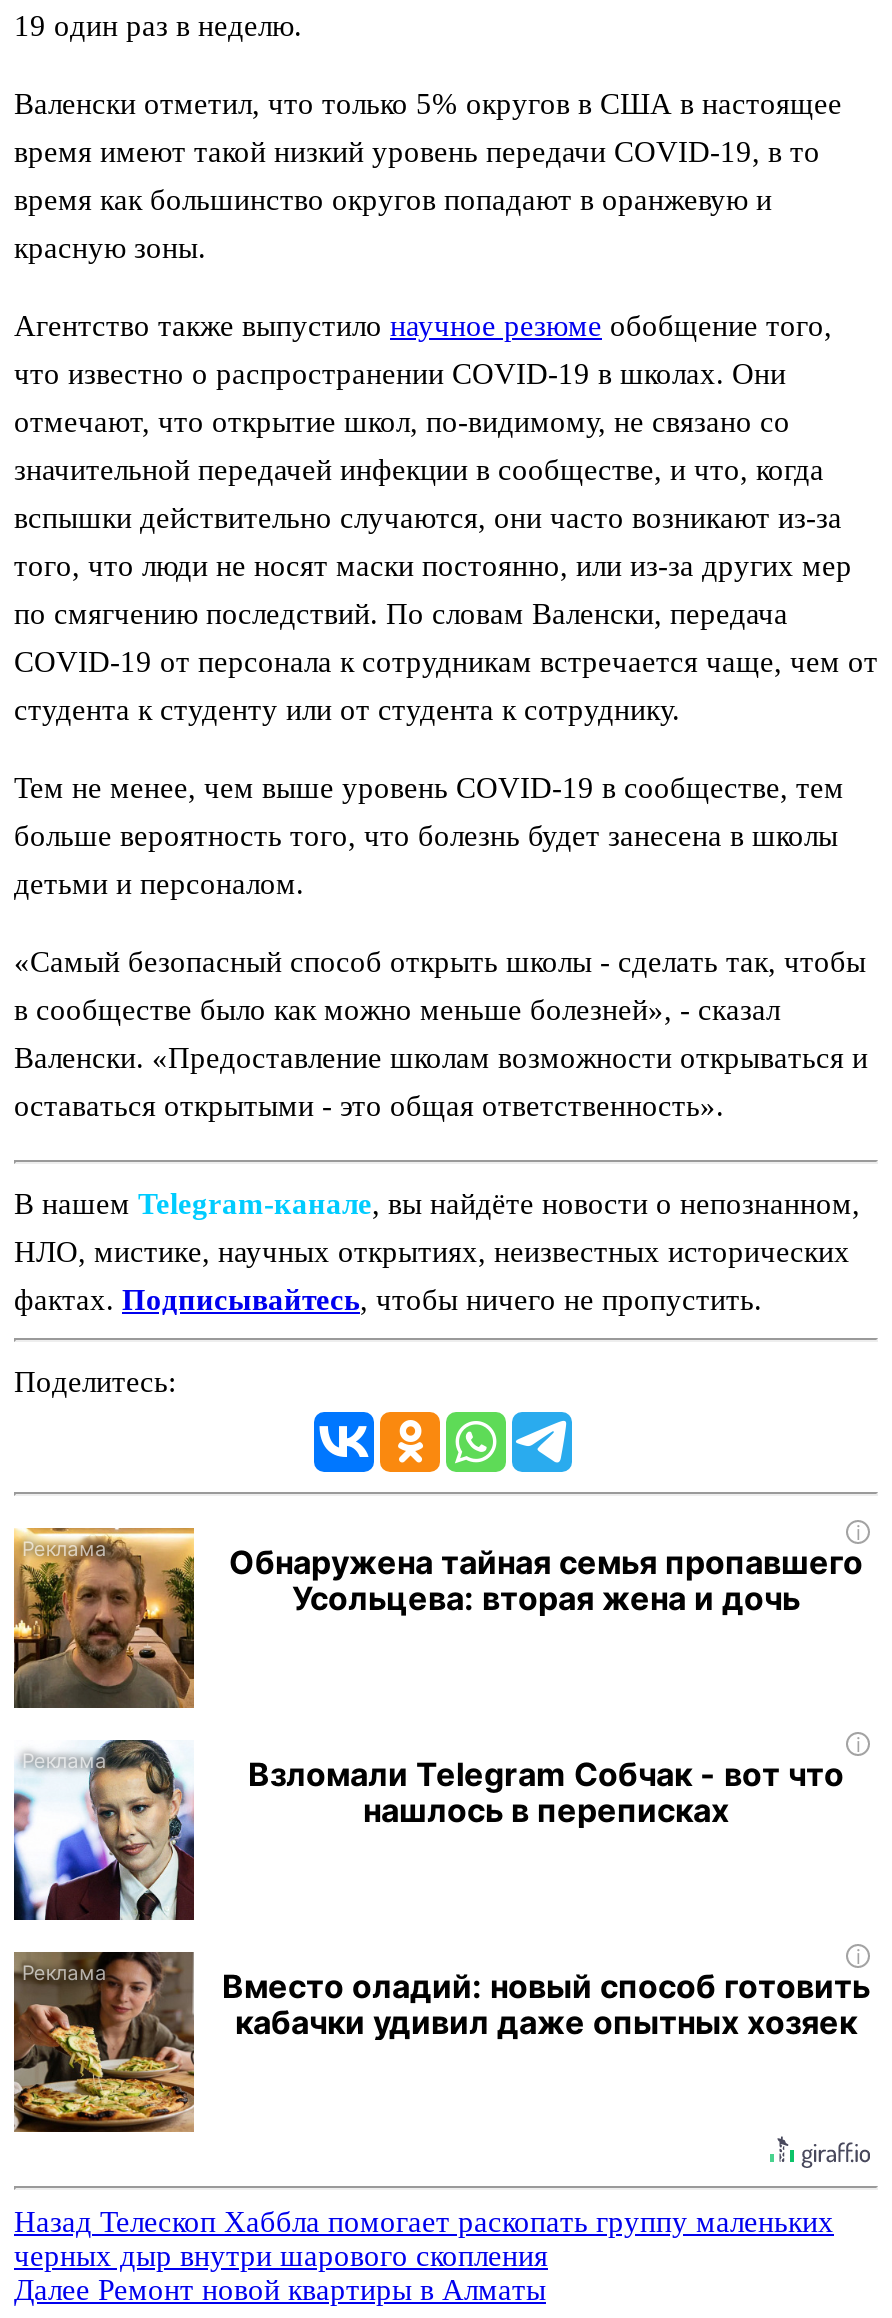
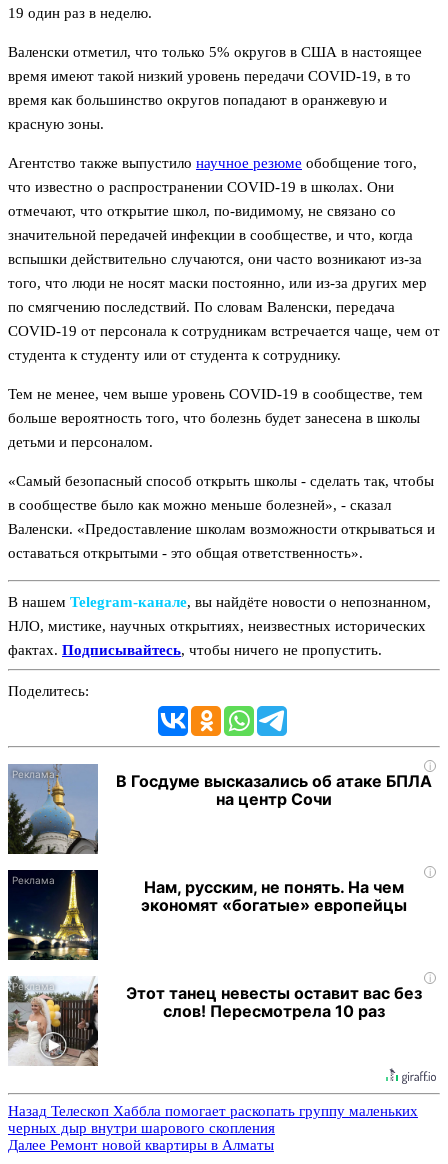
- [image]
- Обнаружена тайная семья пропавшего
- Усольцева: вторая жена и дочь
+ [image]
+ В Госдуме высказались об атаке БПЛА
+ на центр Сочи

- [image]
+ [image]

- Взломали Telegram Собчак - вот что
- нашлось в переписках
+ Нам, русским, не понять. На чем
+ экономят «богатые» европейцы

- [image]
- Вместо оладий: новый способ готовить
- кабачки удивил даже опытных хозяек
+ [image]
+ Этот танец невесты оставит вас без
+ слов! Пересмотрела 10 раз
